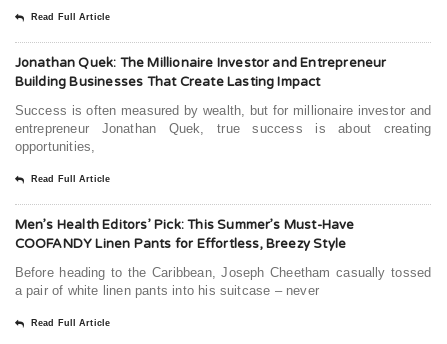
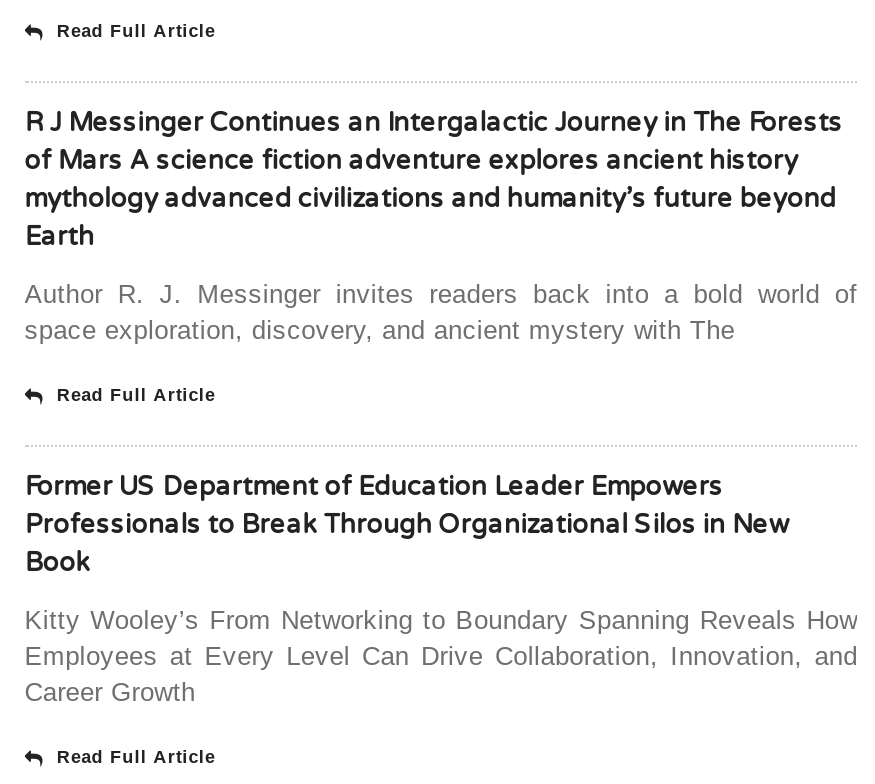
- Jonathan Quek: The Millionaire Investor and Entrepreneur
- Building Businesses That Create Lasting Impact
+ R J Messinger Continues an Intergalactic Journey in The Forests
+ of Mars A science fiction adventure explores ancient history
+ mythology advanced civilizations and humanity’s future beyond
+ Earth

- Success is often measured by wealth, but for millionaire investor and
- entrepreneur Jonathan Quek, true success is about creating
- opportunities,
+ Author R. J. Messinger invites readers back into a bold world of
+ space exploration, discovery, and ancient mystery with The

- Men’s Health Editors’ Pick: This Summer’s Must-Have
- COOFANDY Linen Pants for Effortless, Breezy Style
+ Former US Department of Education Leader Empowers
+ Professionals to Break Through Organizational Silos in New
+ Book

- Before heading to the Caribbean, Joseph Cheetham casually tossed
- a pair of white linen pants into his suitcase – never
+ Kitty Wooley’s From Networking to Boundary Spanning Reveals How
+ Employees at Every Level Can Drive Collaboration, Innovation, and
+ Career Growth
